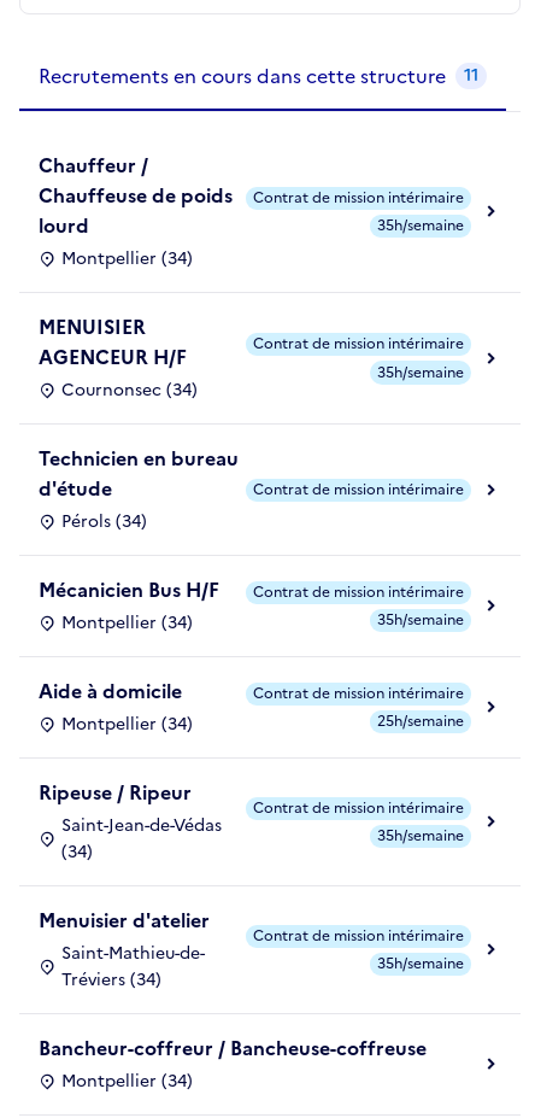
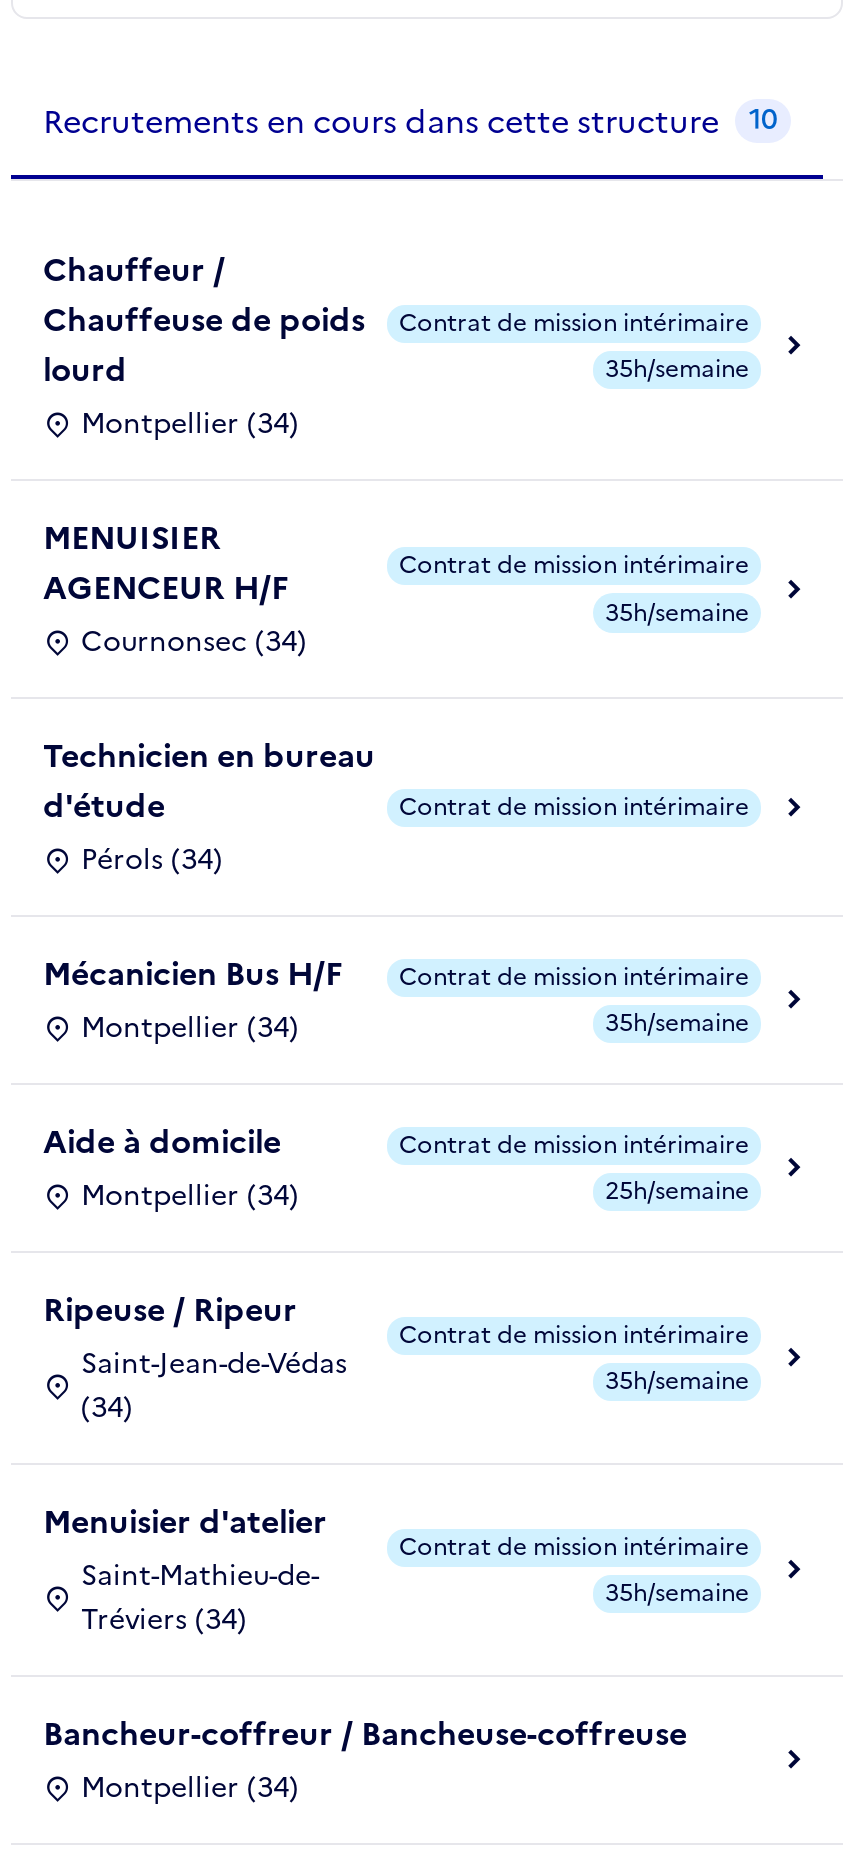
- 11
+ 10
